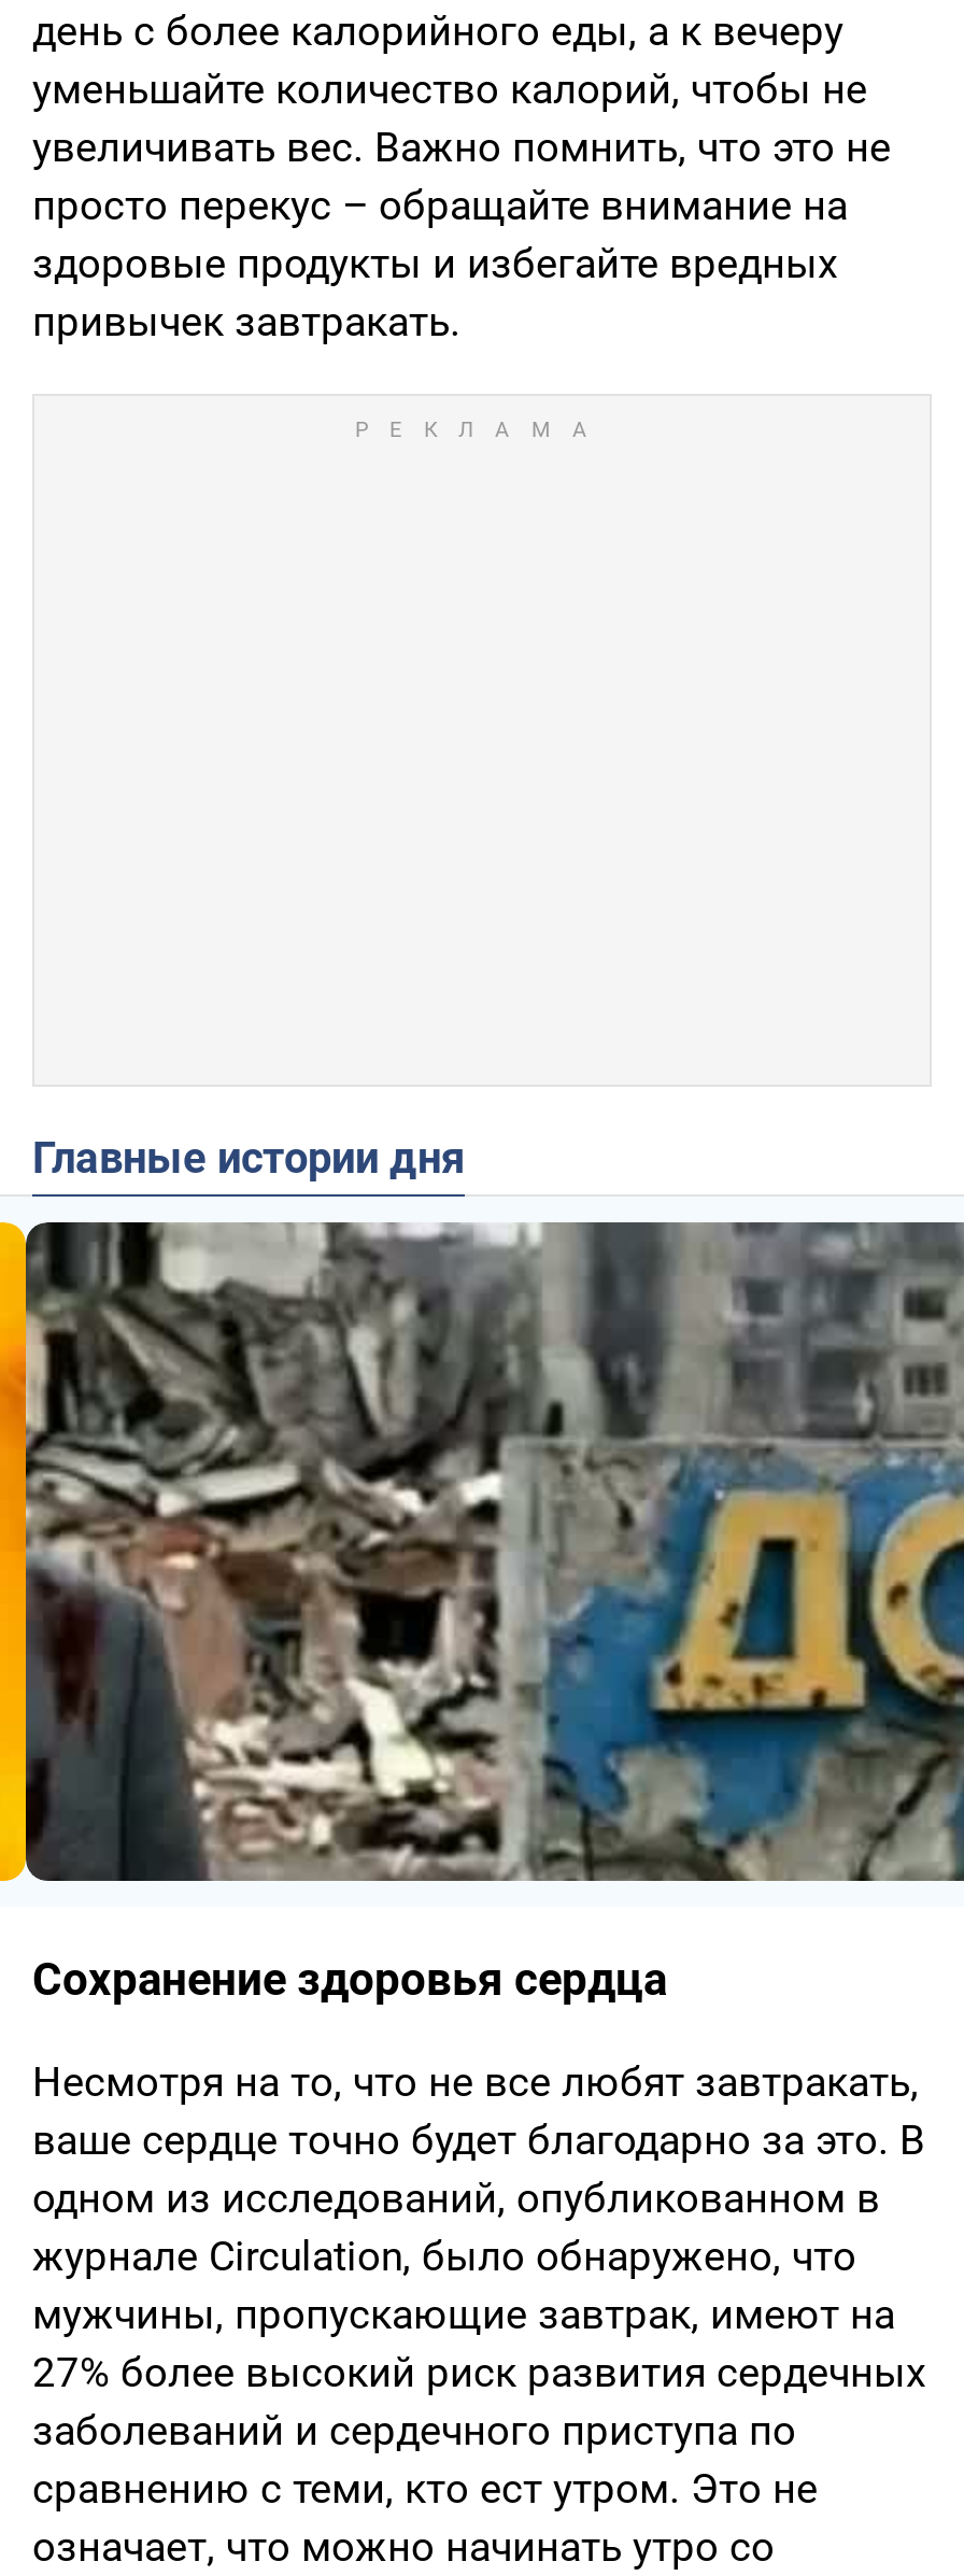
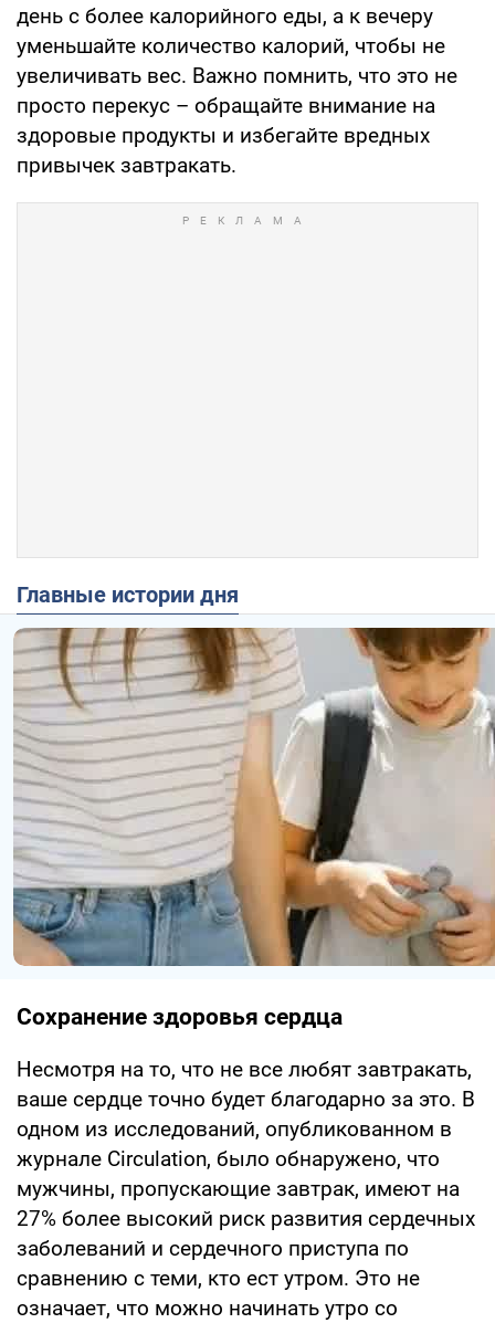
- [image]
+ [image]
